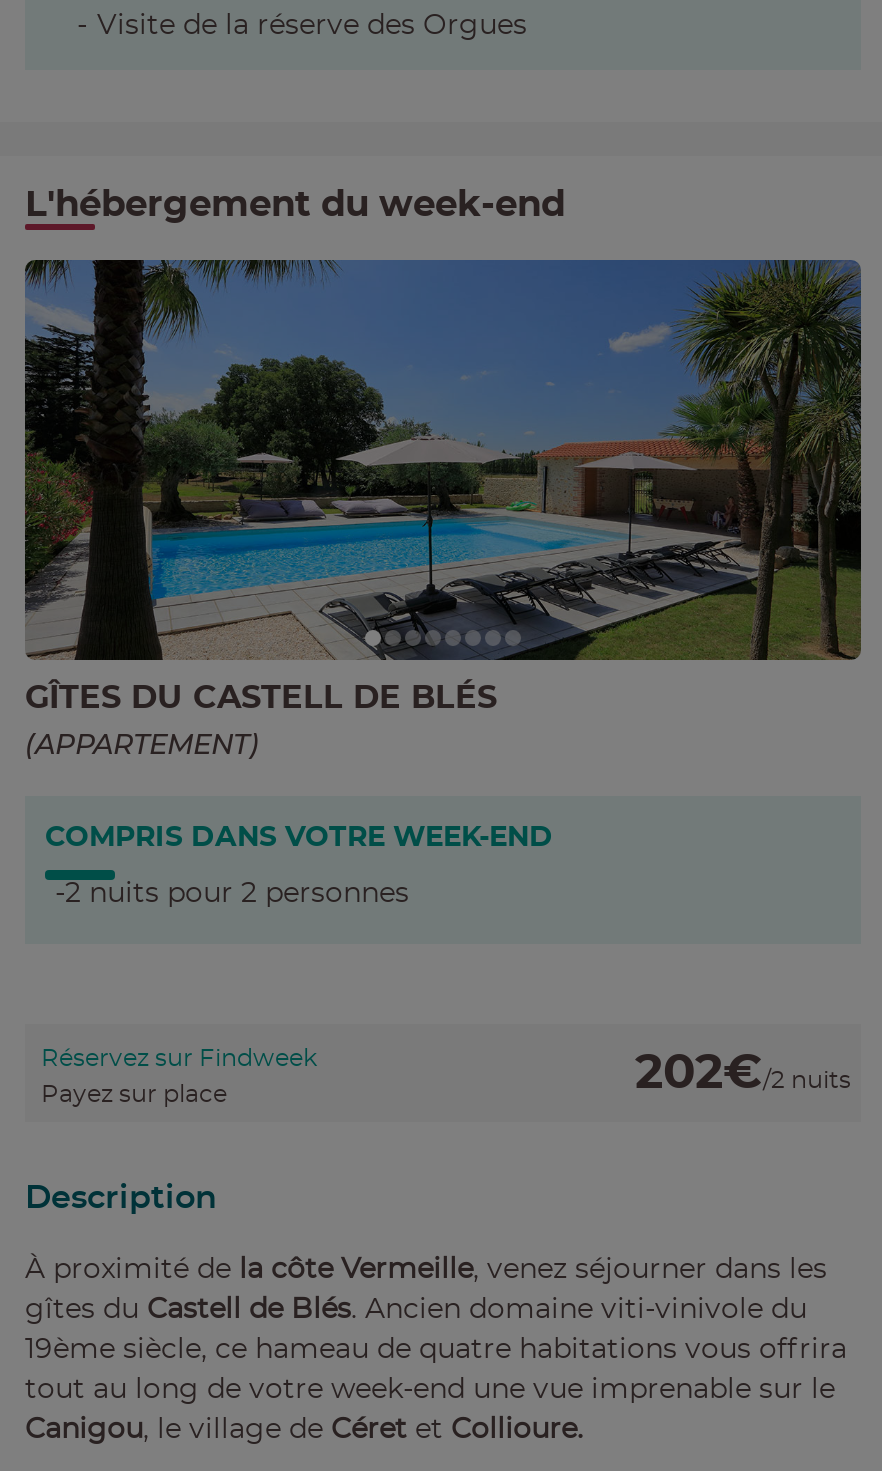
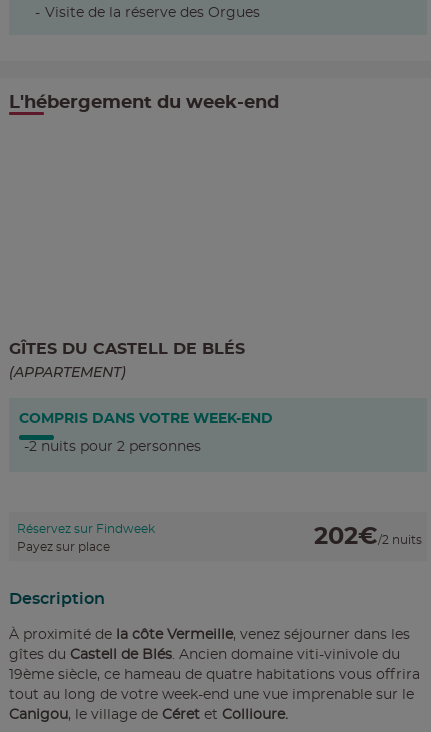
- [image]
